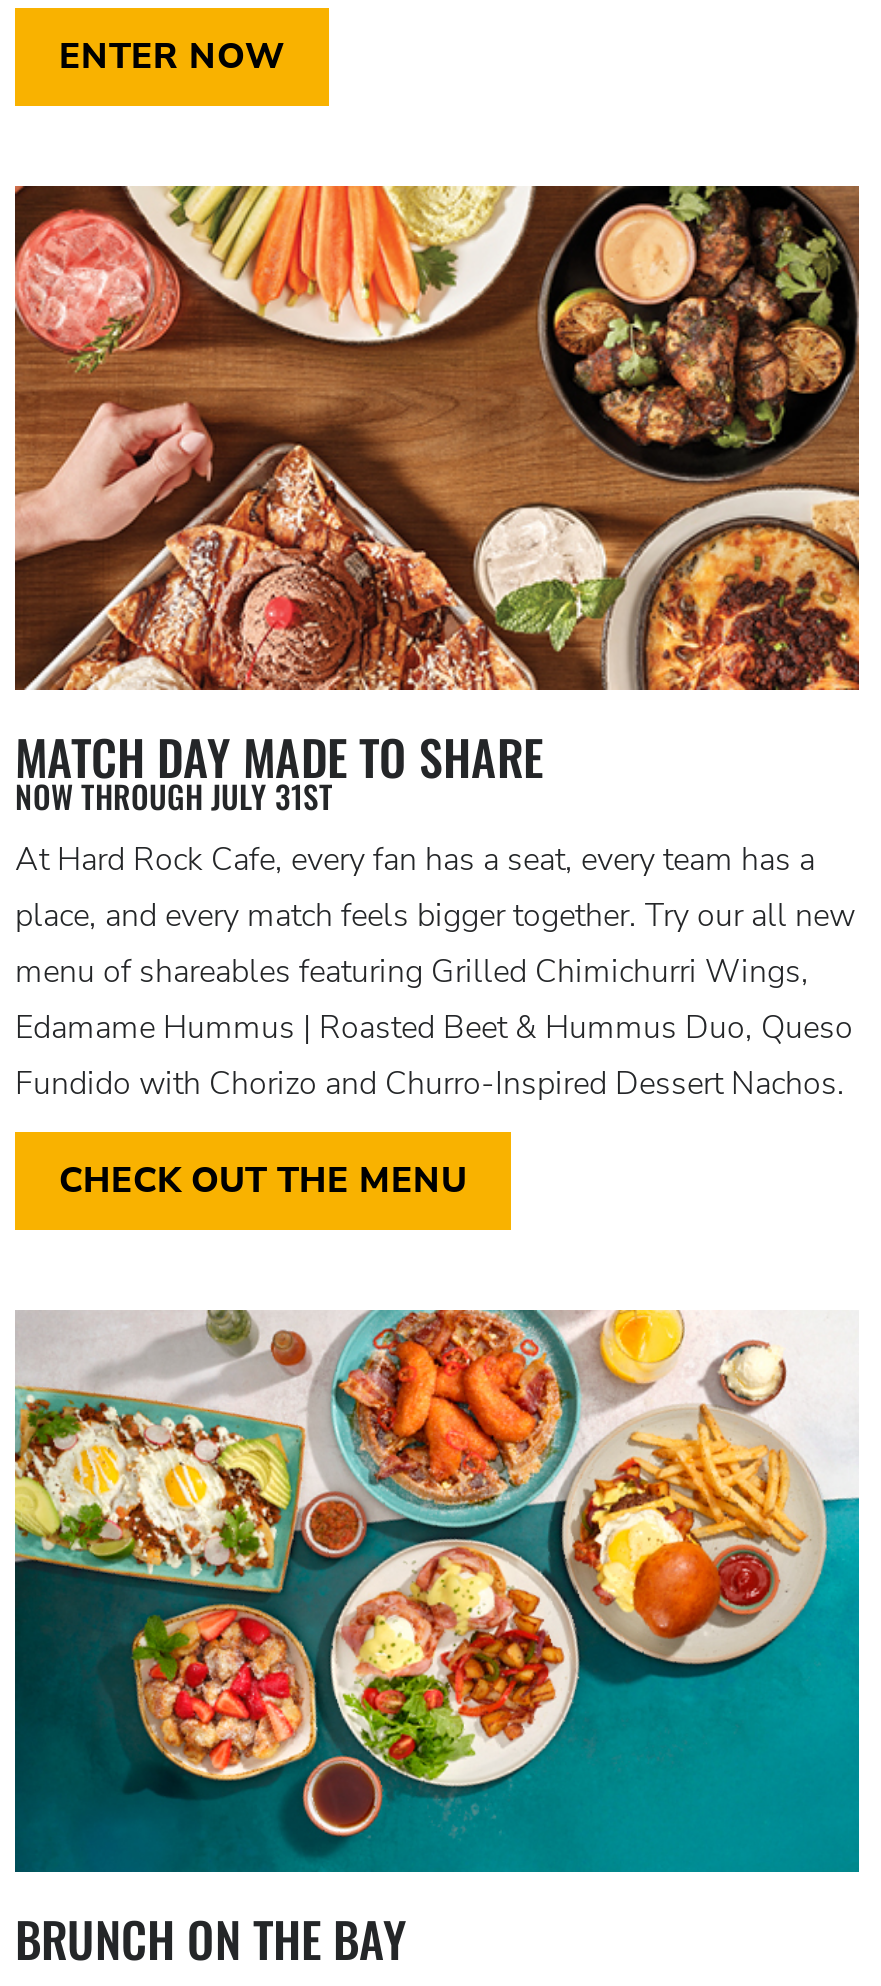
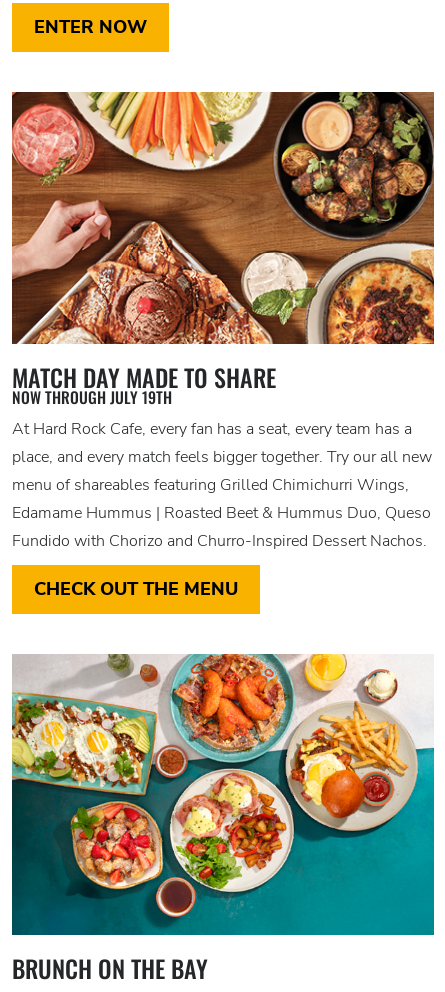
- NOW THROUGH JULY 31ST
+ NOW THROUGH JULY 19TH
